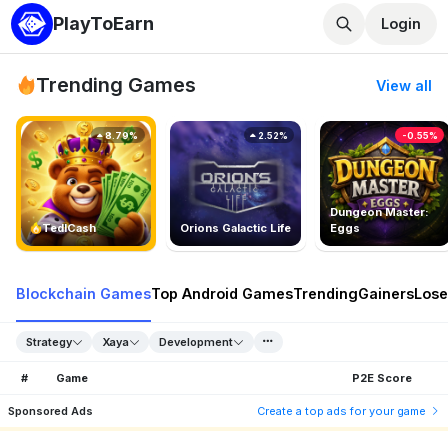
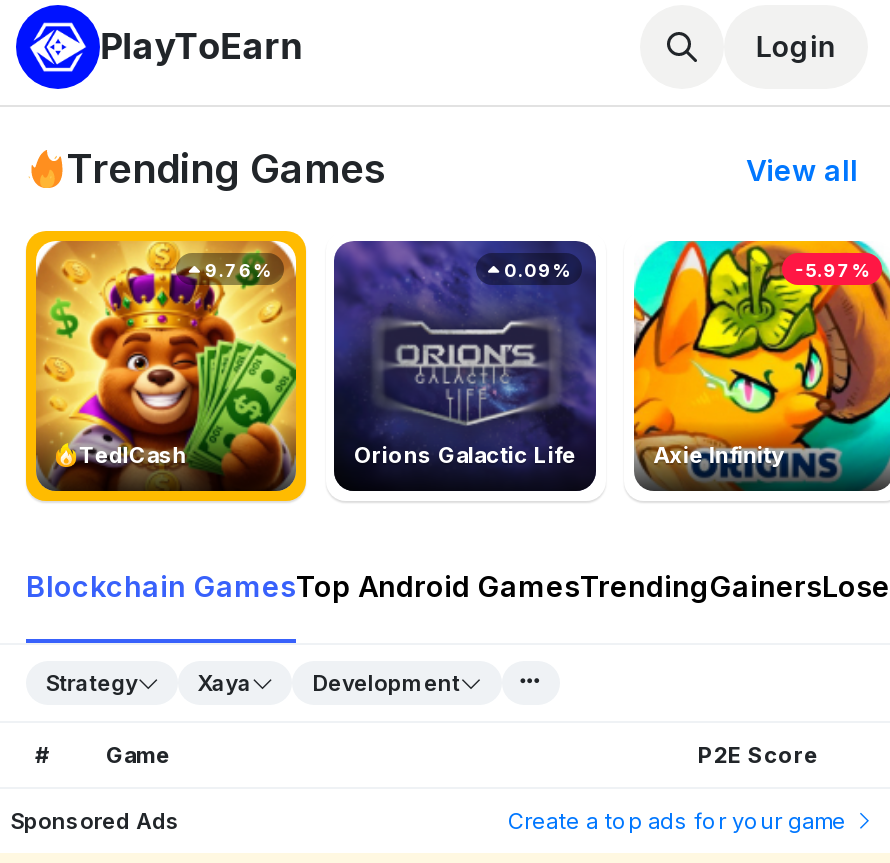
- [image]
- Dungeon Master:
- Eggs
+ [image]
+ Axie Infinity

- 8.79%
+ 9.76%

- 2.52%
+ 0.09%

- -0.55%
+ -5.97%
